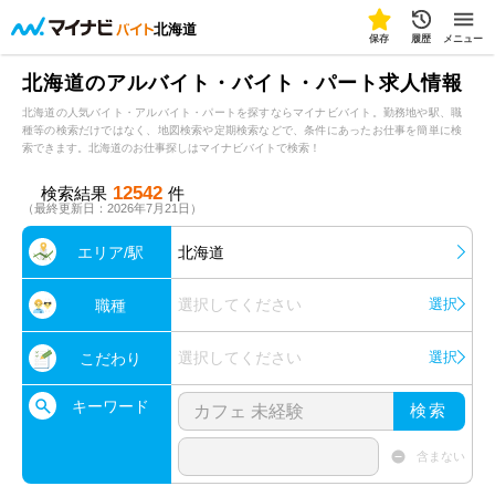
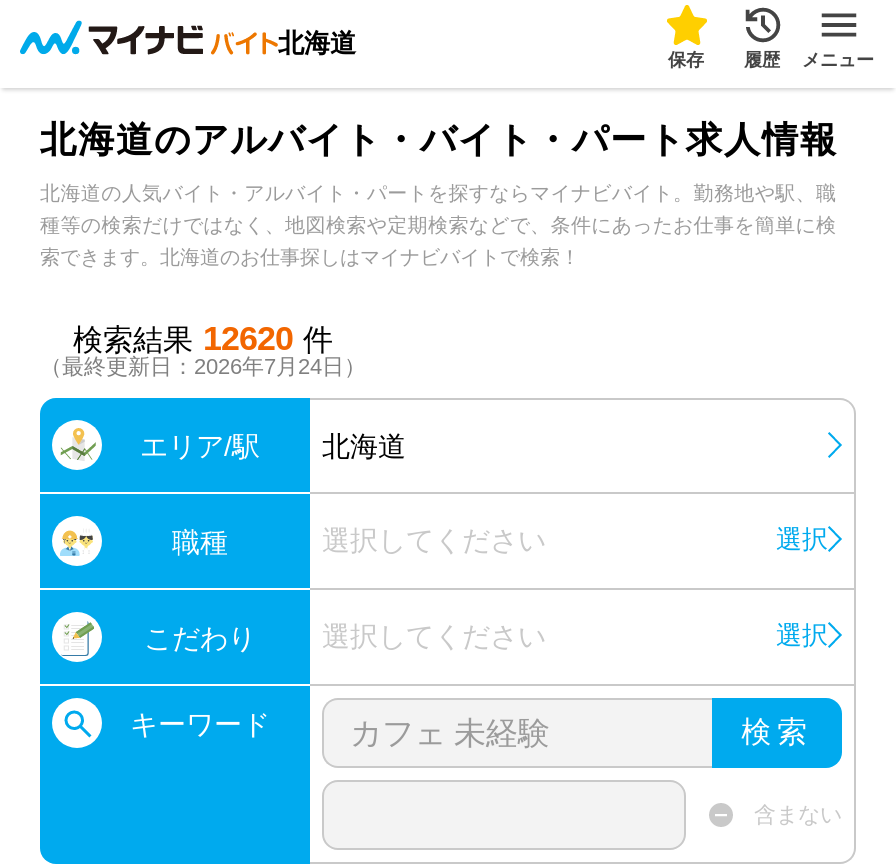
- 検索結果 12542 件
+ 検索結果 12620 件

- （最終更新日：2026年7月21日）
+ （最終更新日：2026年7月24日）
